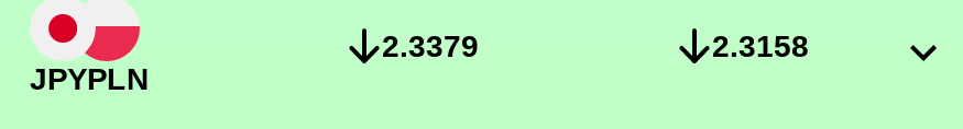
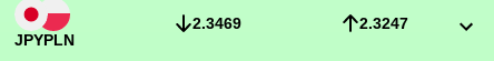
- 2.3379
+ 2.3469

- 2.3158
+ 2.3247
